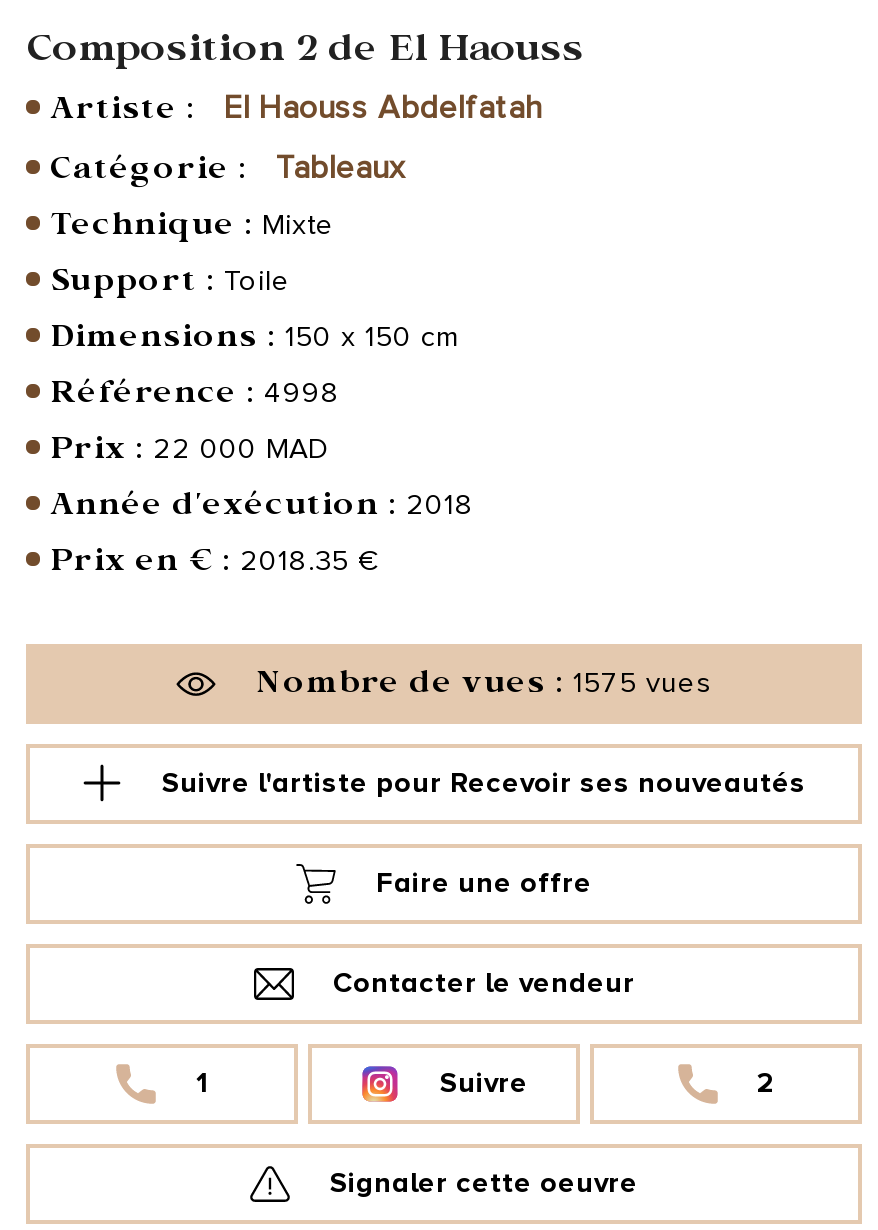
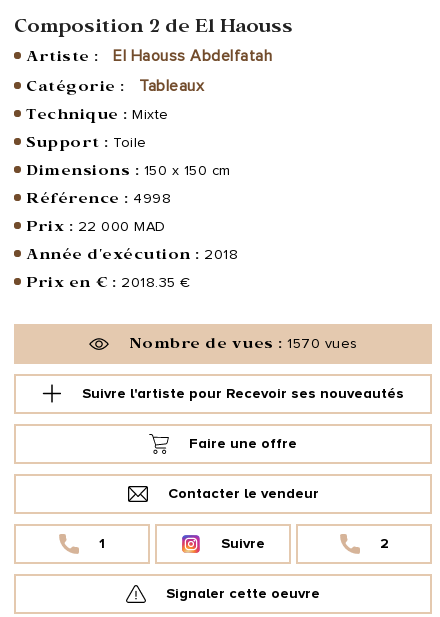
- Nombre de vues : 1575 vues
+ Nombre de vues : 1570 vues
